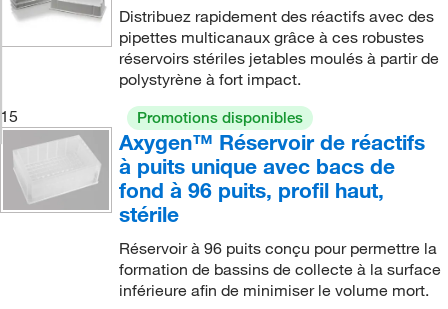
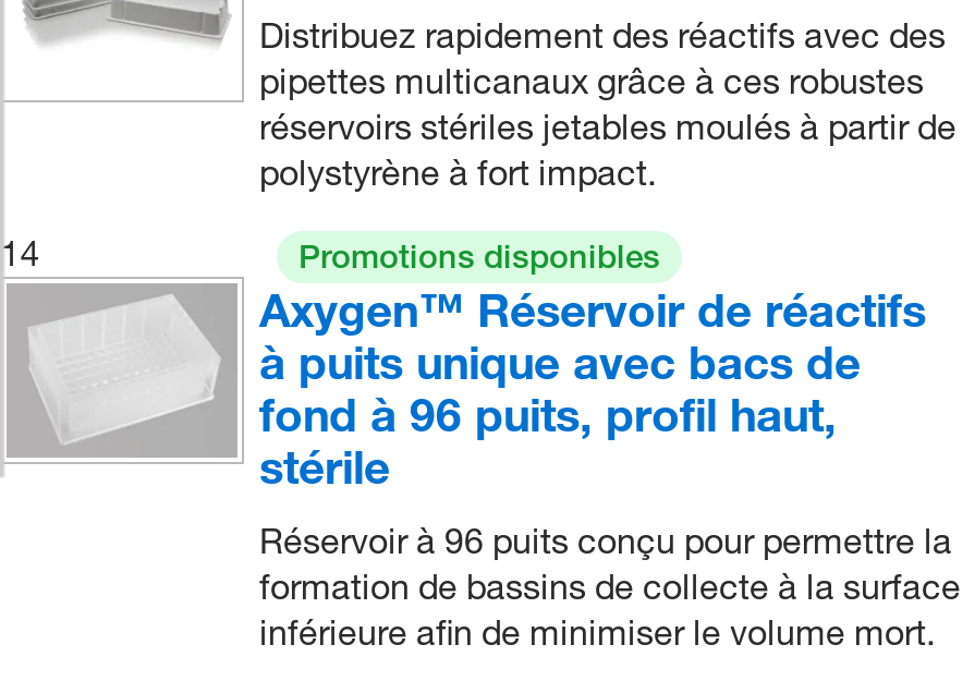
- 15
+ 14
